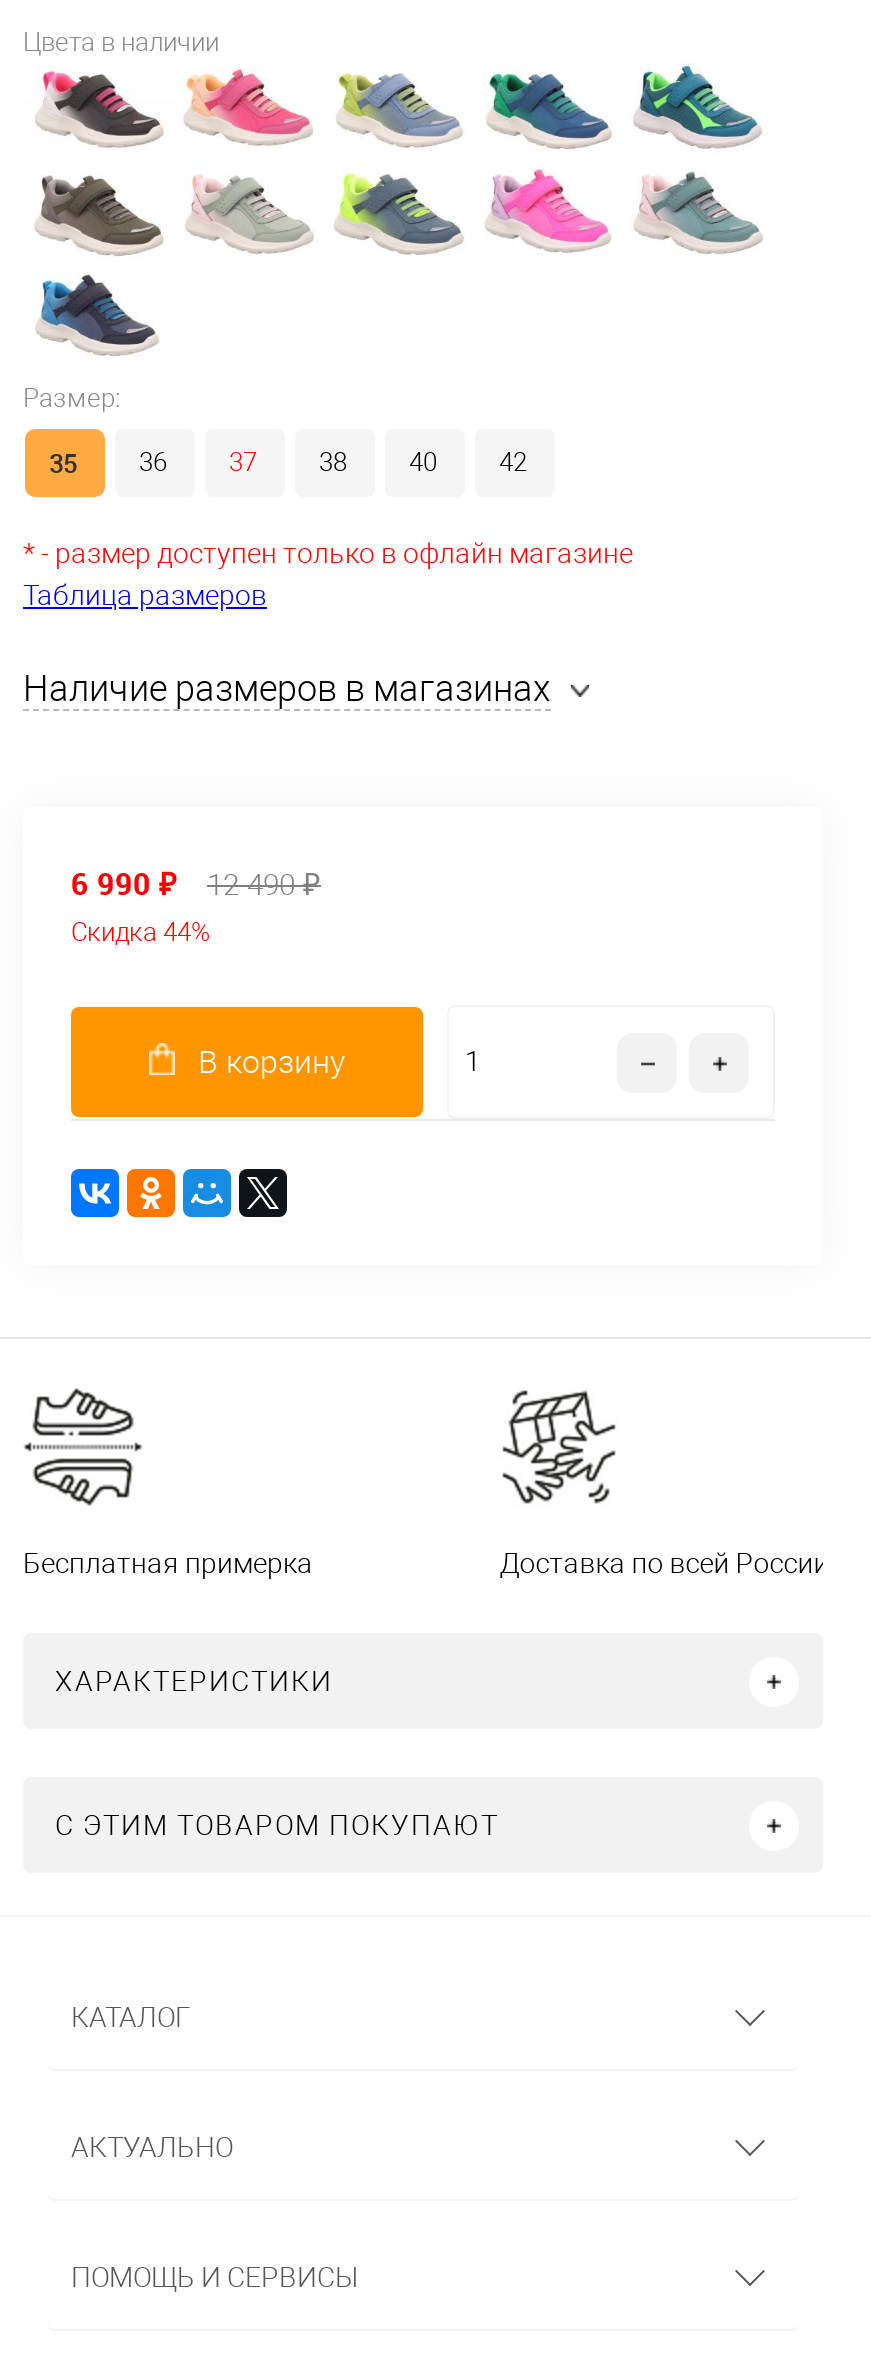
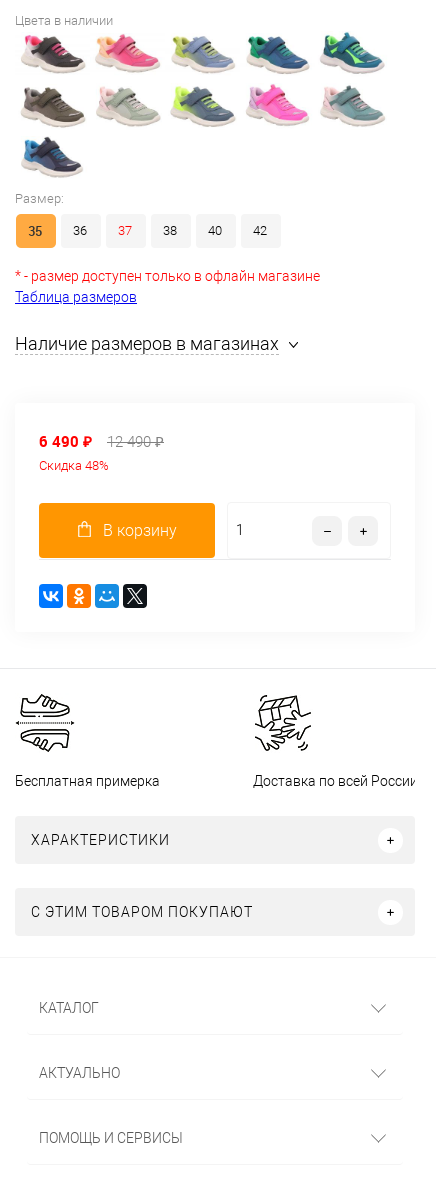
- 6 990 ₽
+ 6 490 ₽

- Скидка 44%
+ Скидка 48%
